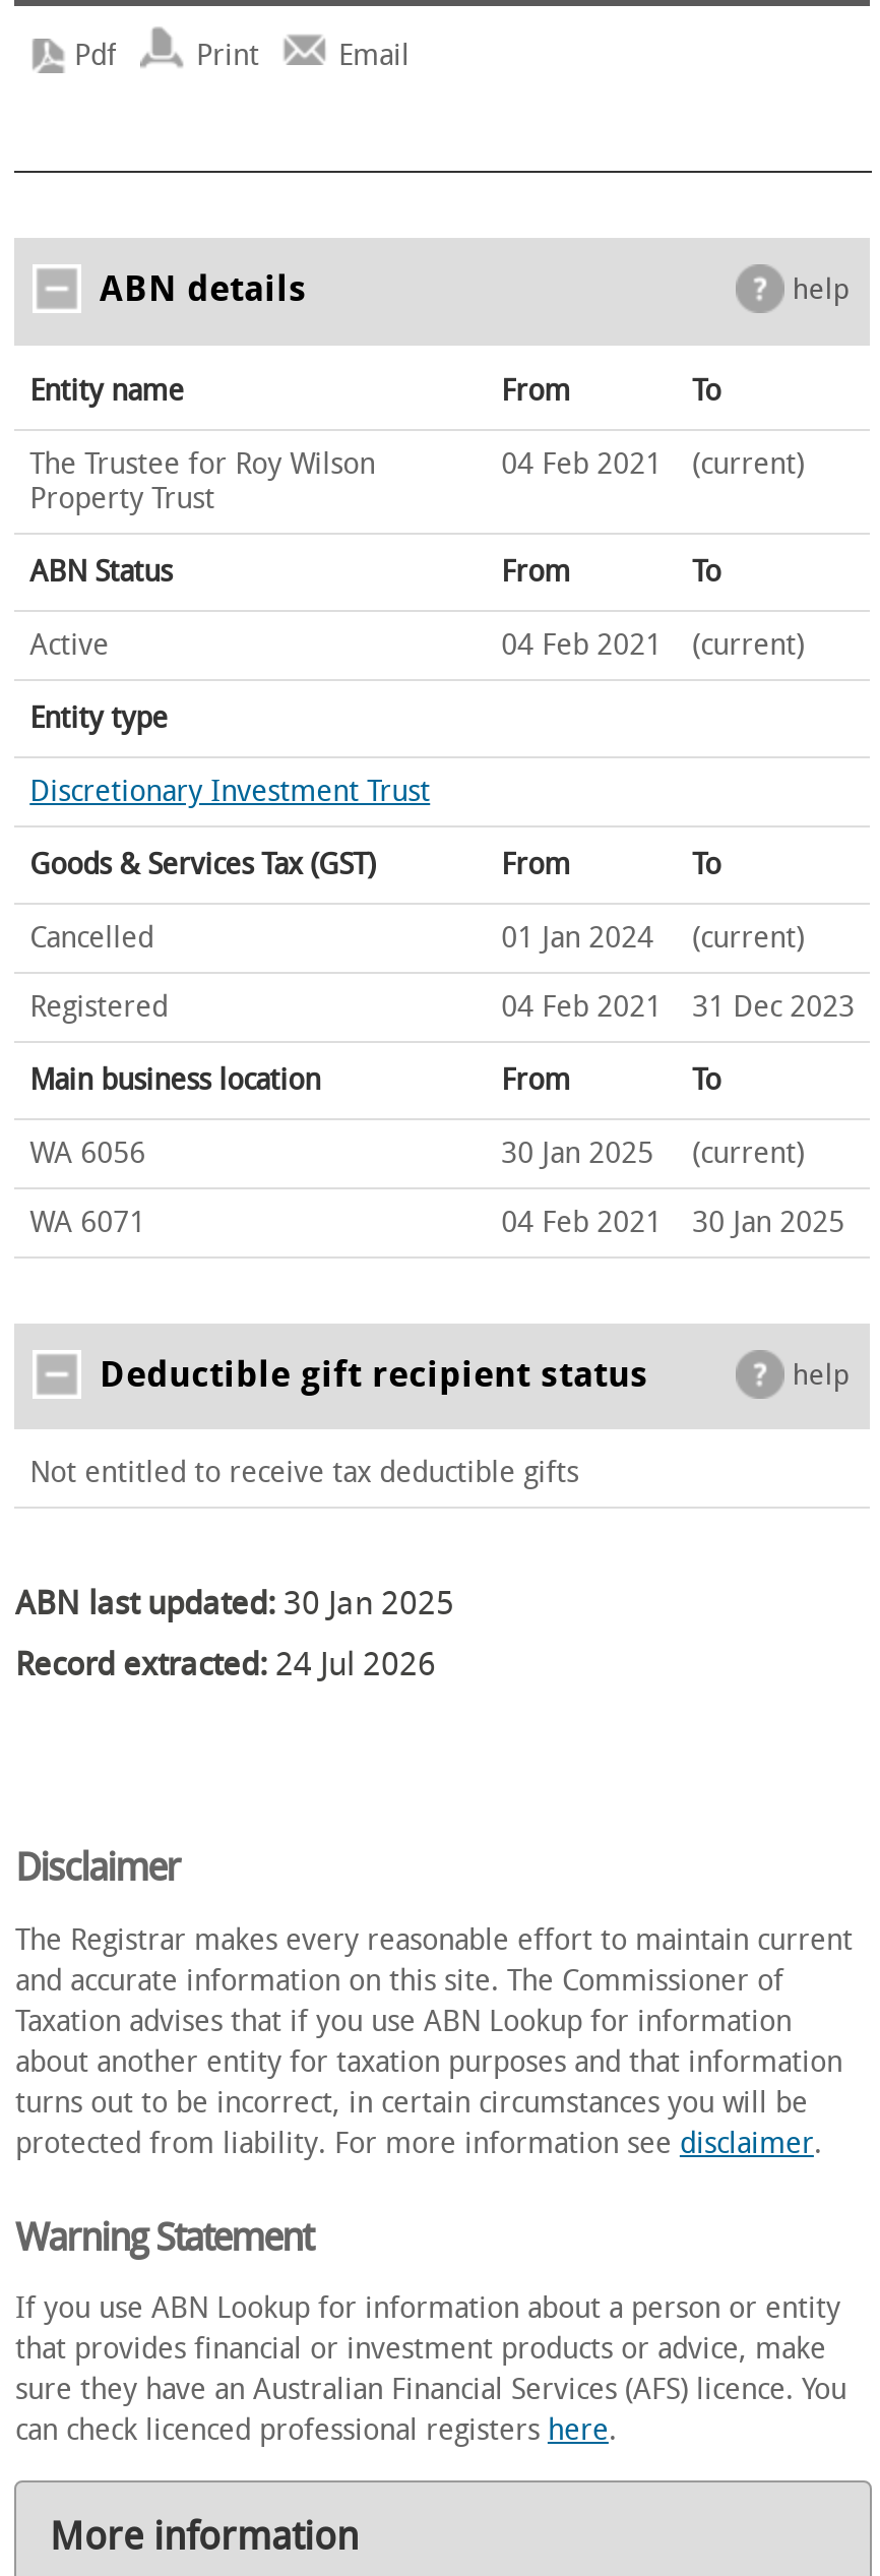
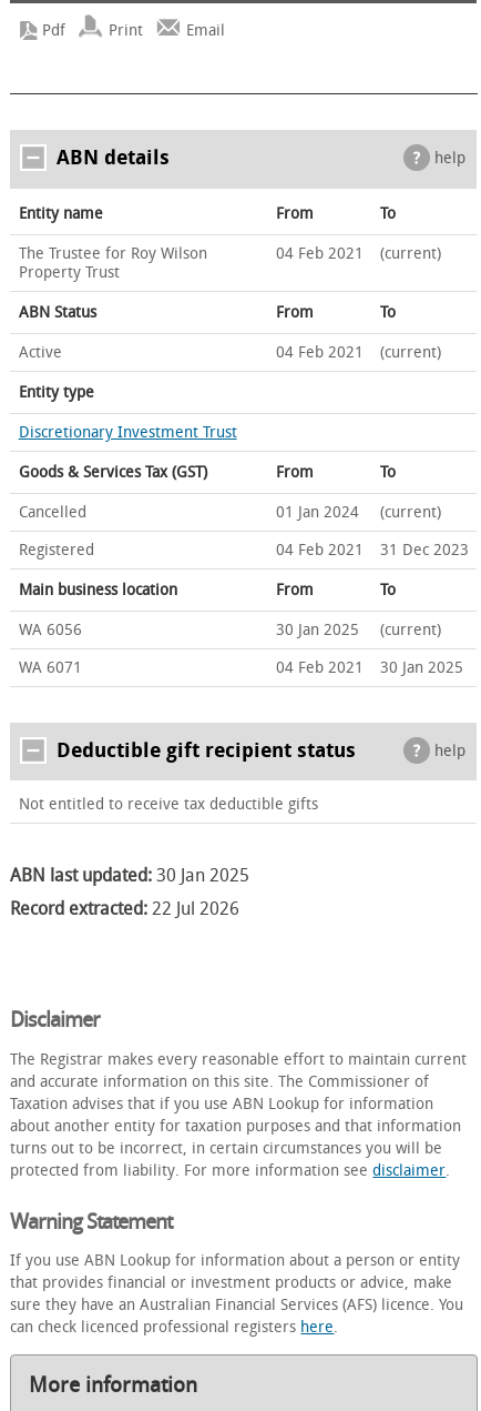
- Record extracted: 24 Jul 2026
+ Record extracted: 22 Jul 2026
